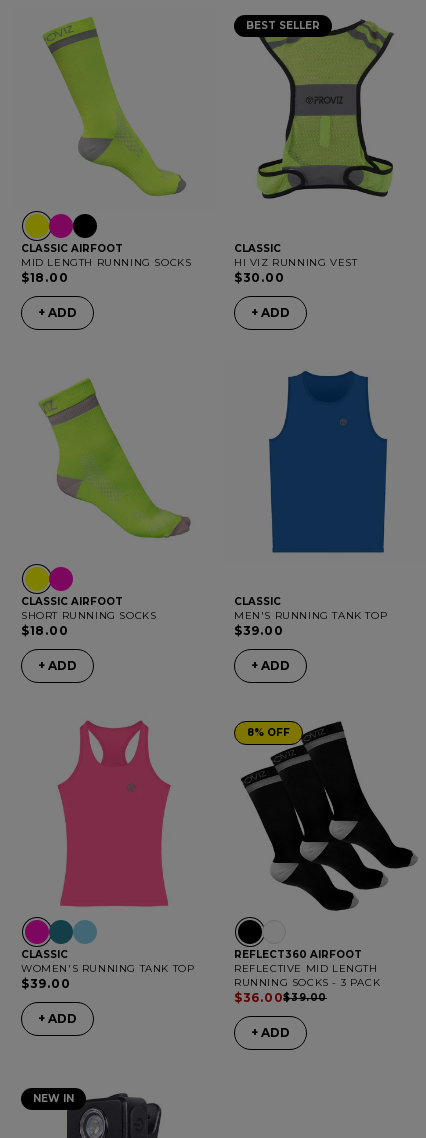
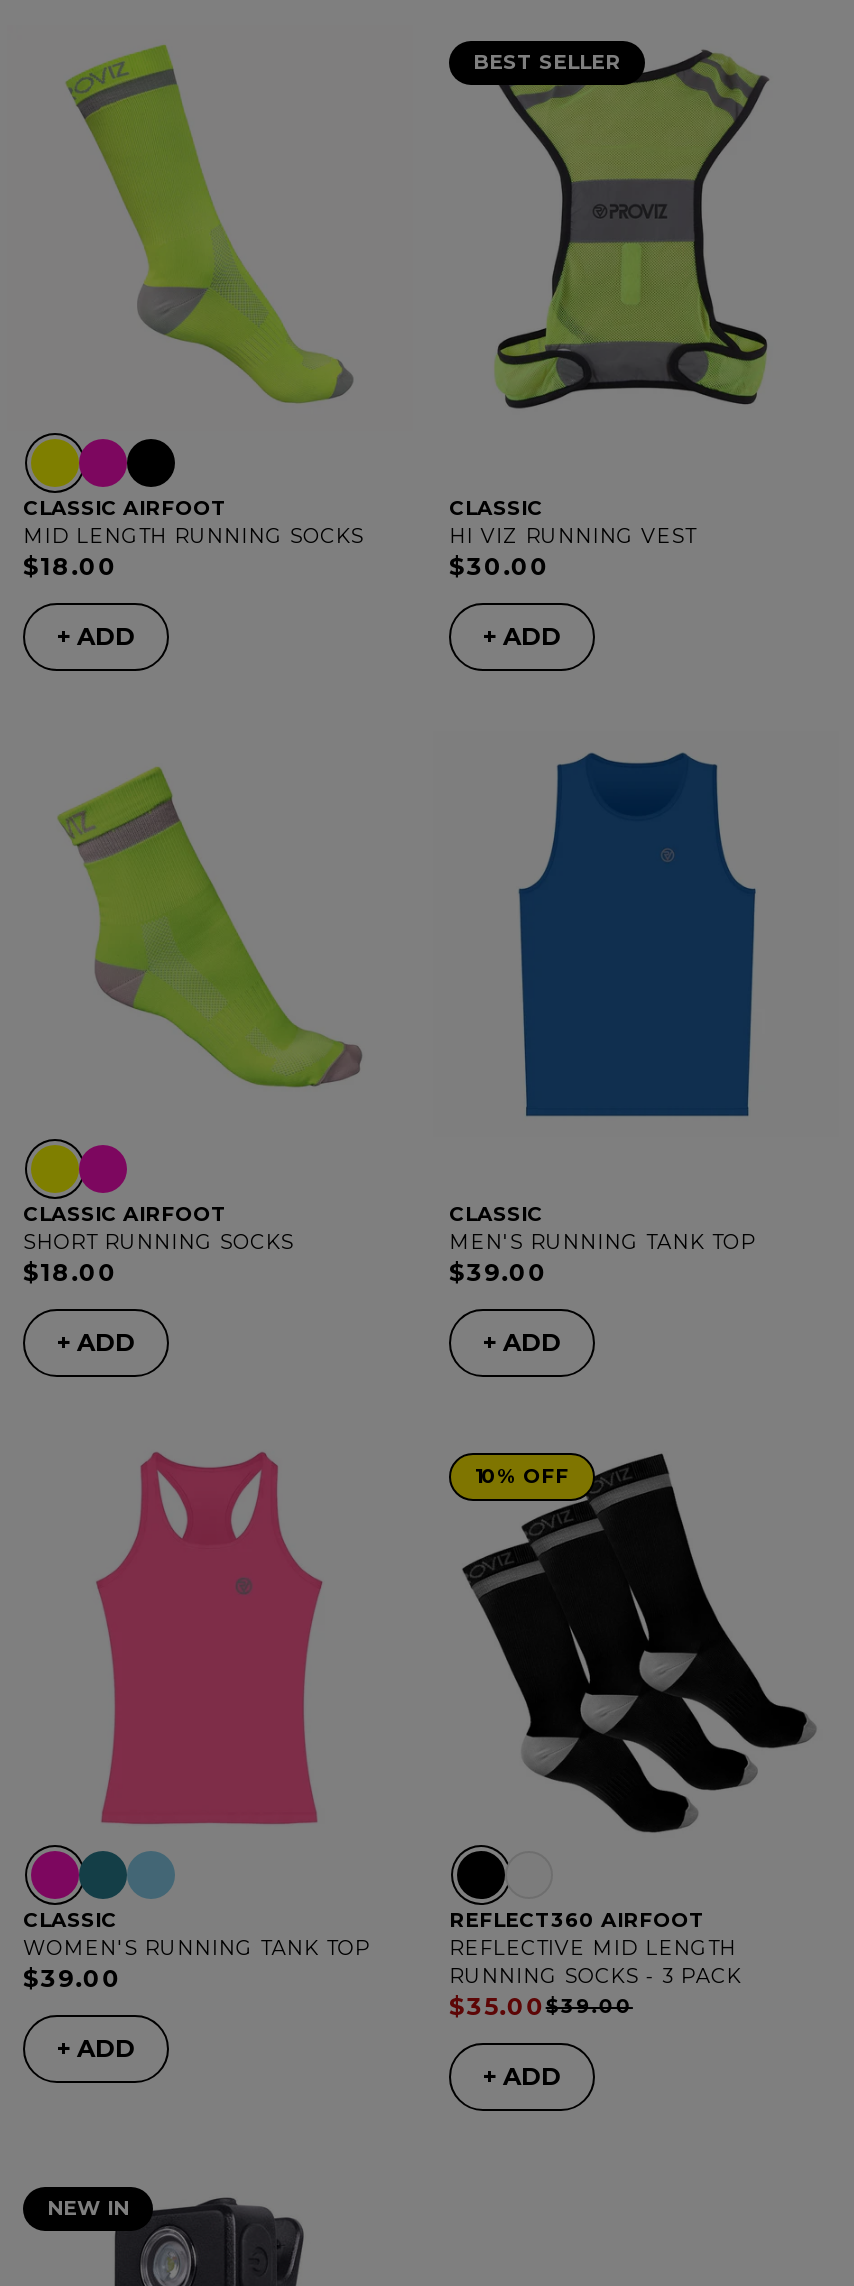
- 8% OFF
+ 10% OFF

- $36.00$39.00
+ $35.00$39.00
